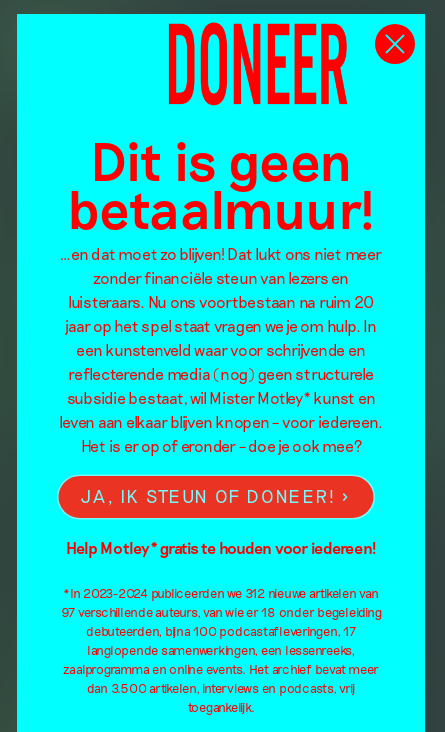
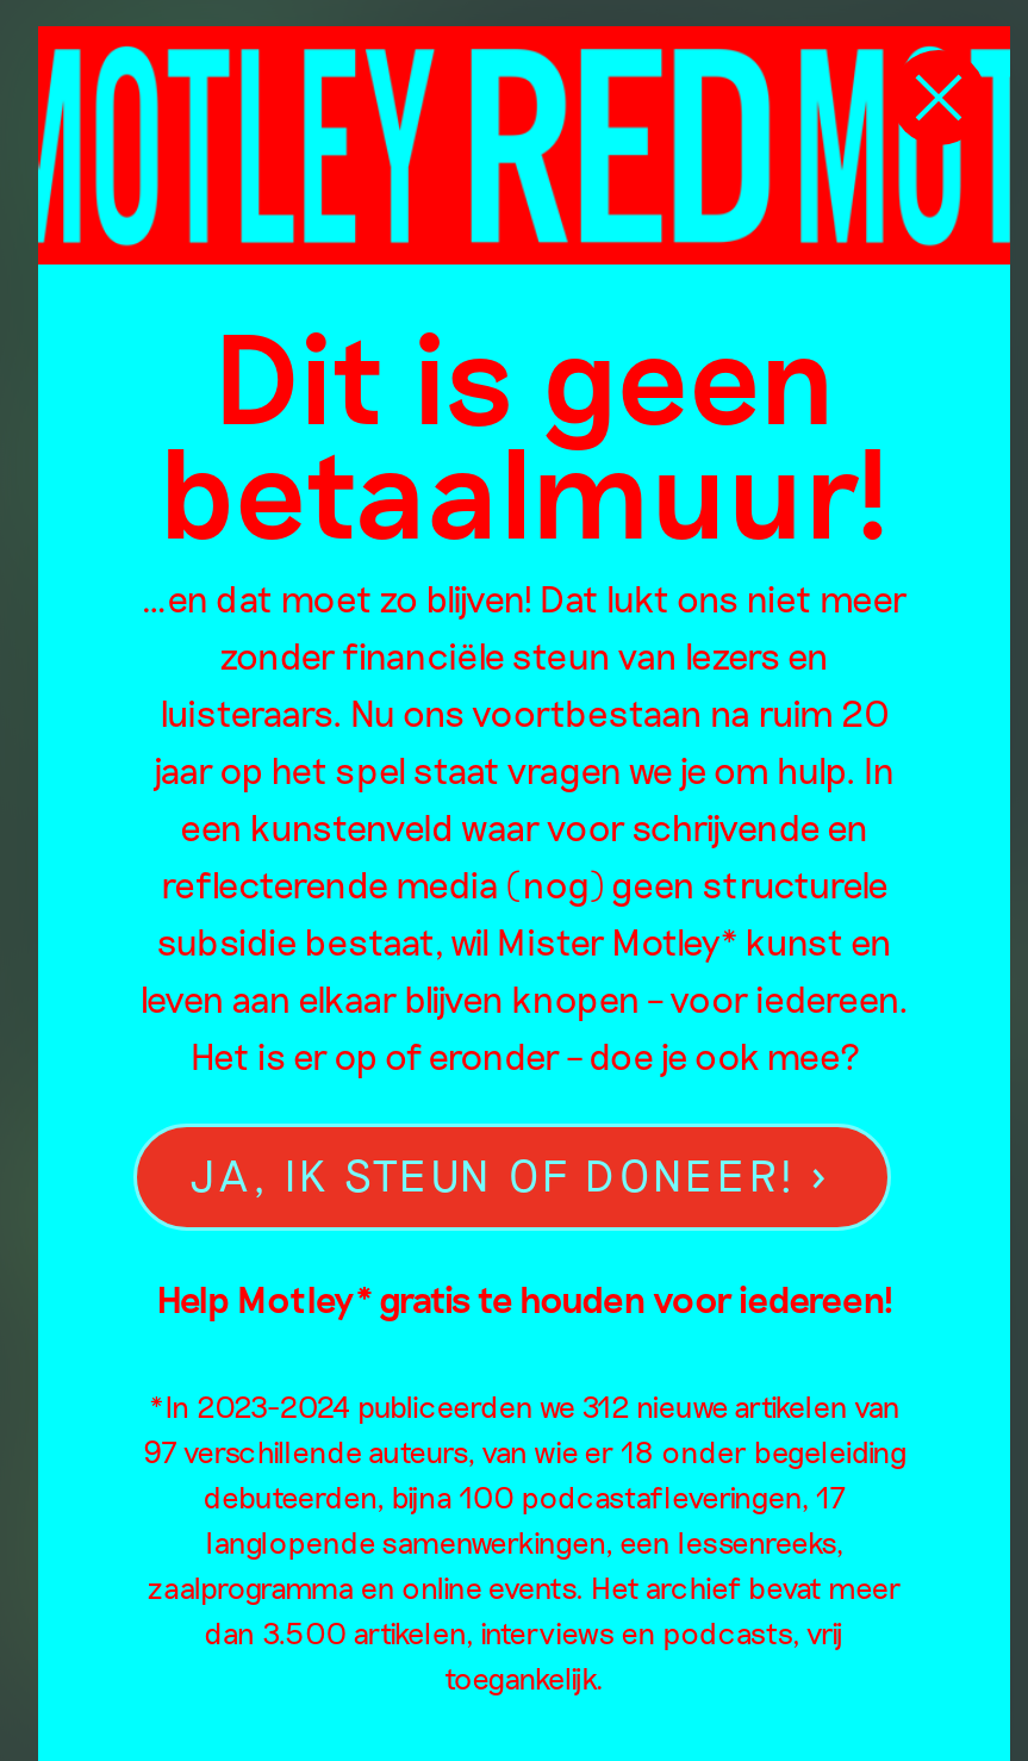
- [image]
+ [image]
